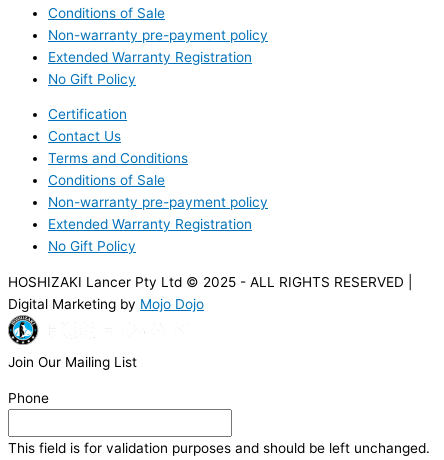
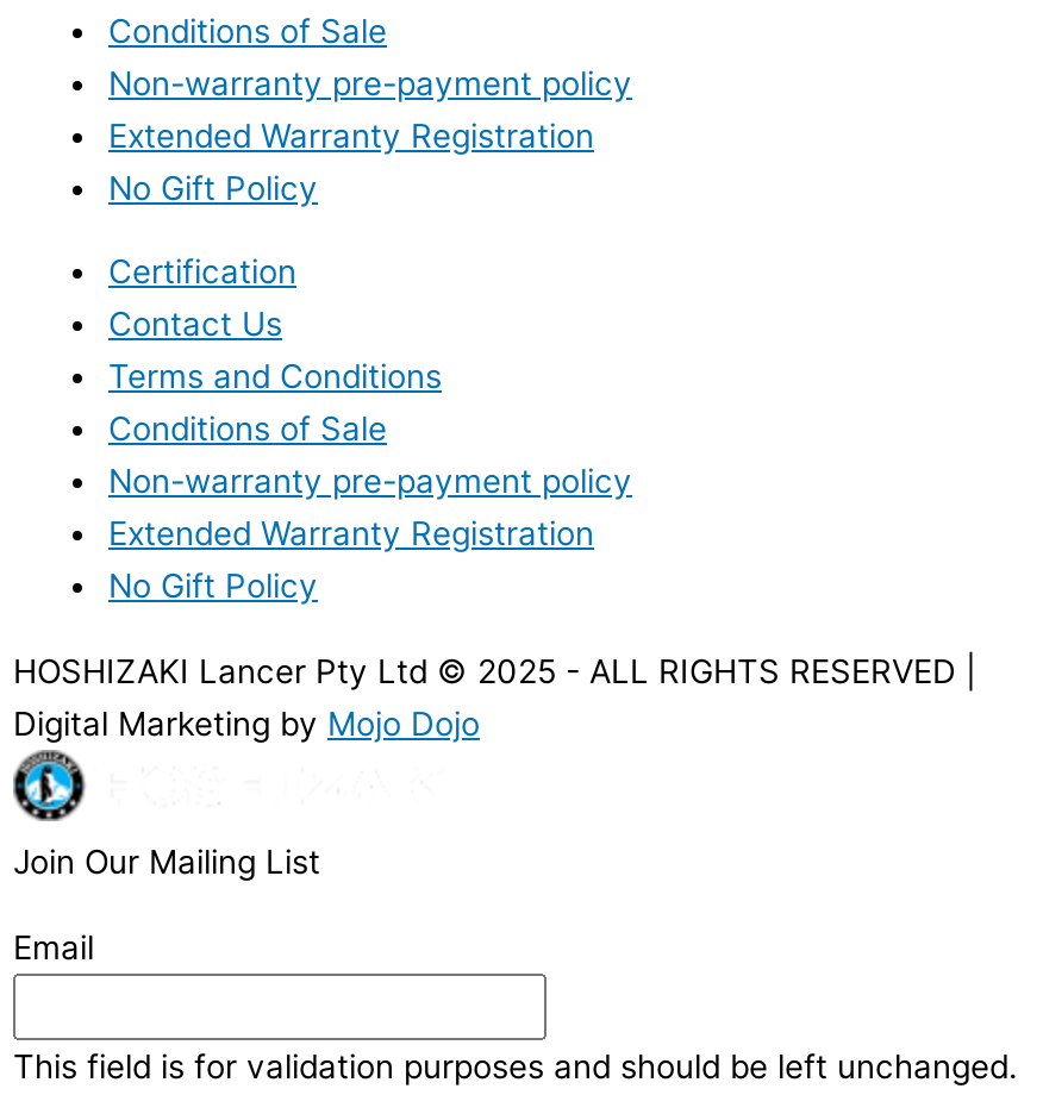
- Phone
+ Email
